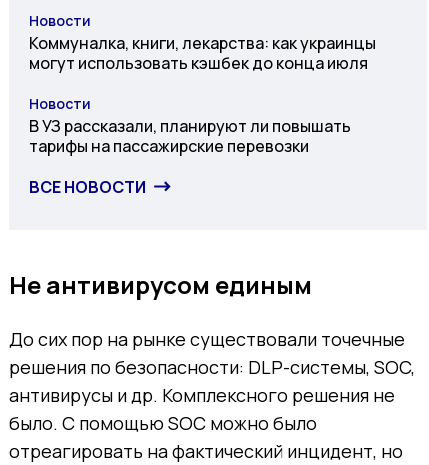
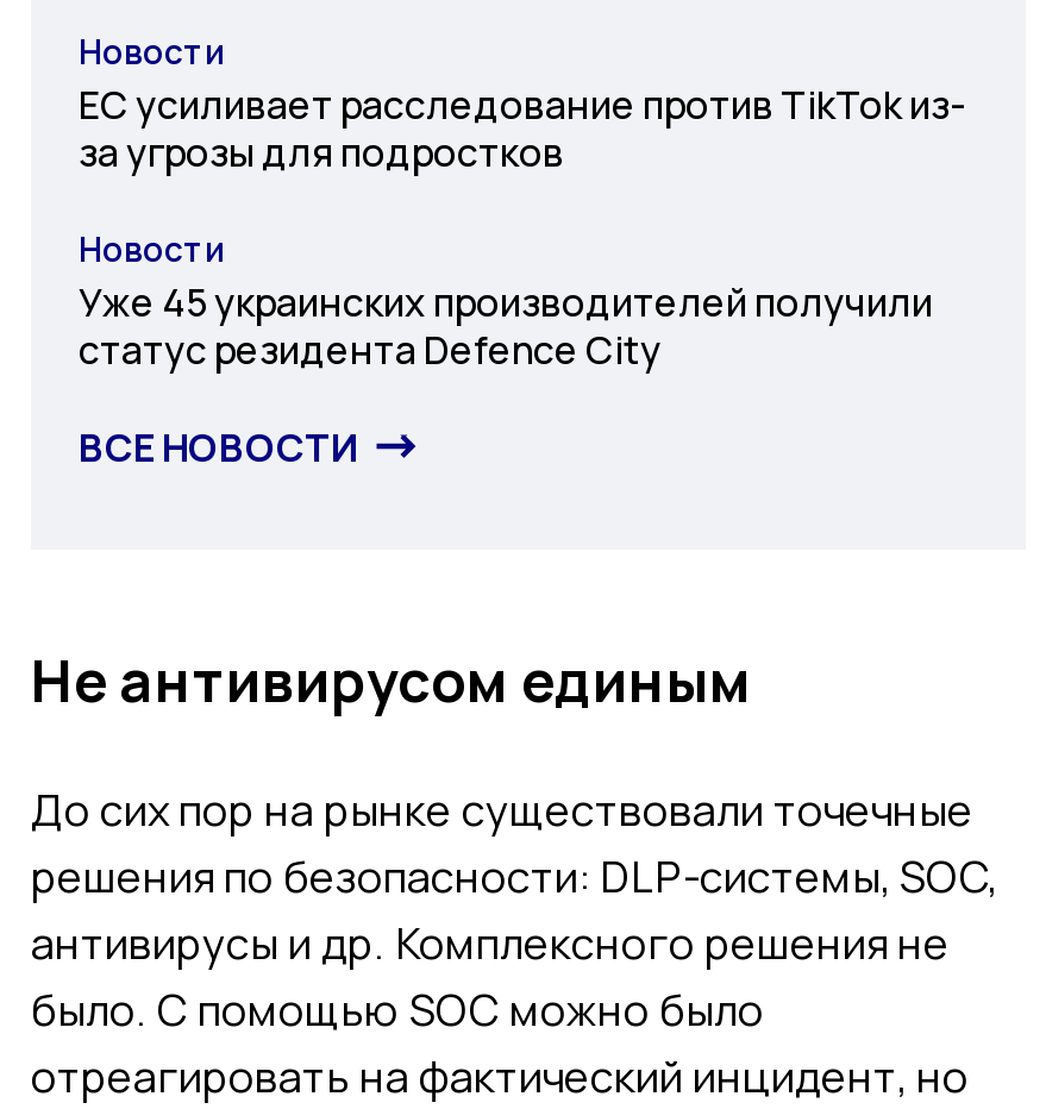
- Коммуналка, книги, лекарства: как украинцы
- могут использовать кэшбек до конца июля
+ ЕС усиливает расследование против TikTok из-
+ за угрозы для подростков

- В УЗ рассказали, планируют ли повышать
- тарифы на пассажирские перевозки
+ Уже 45 украинских производителей получили
+ статус резидента Defence City
